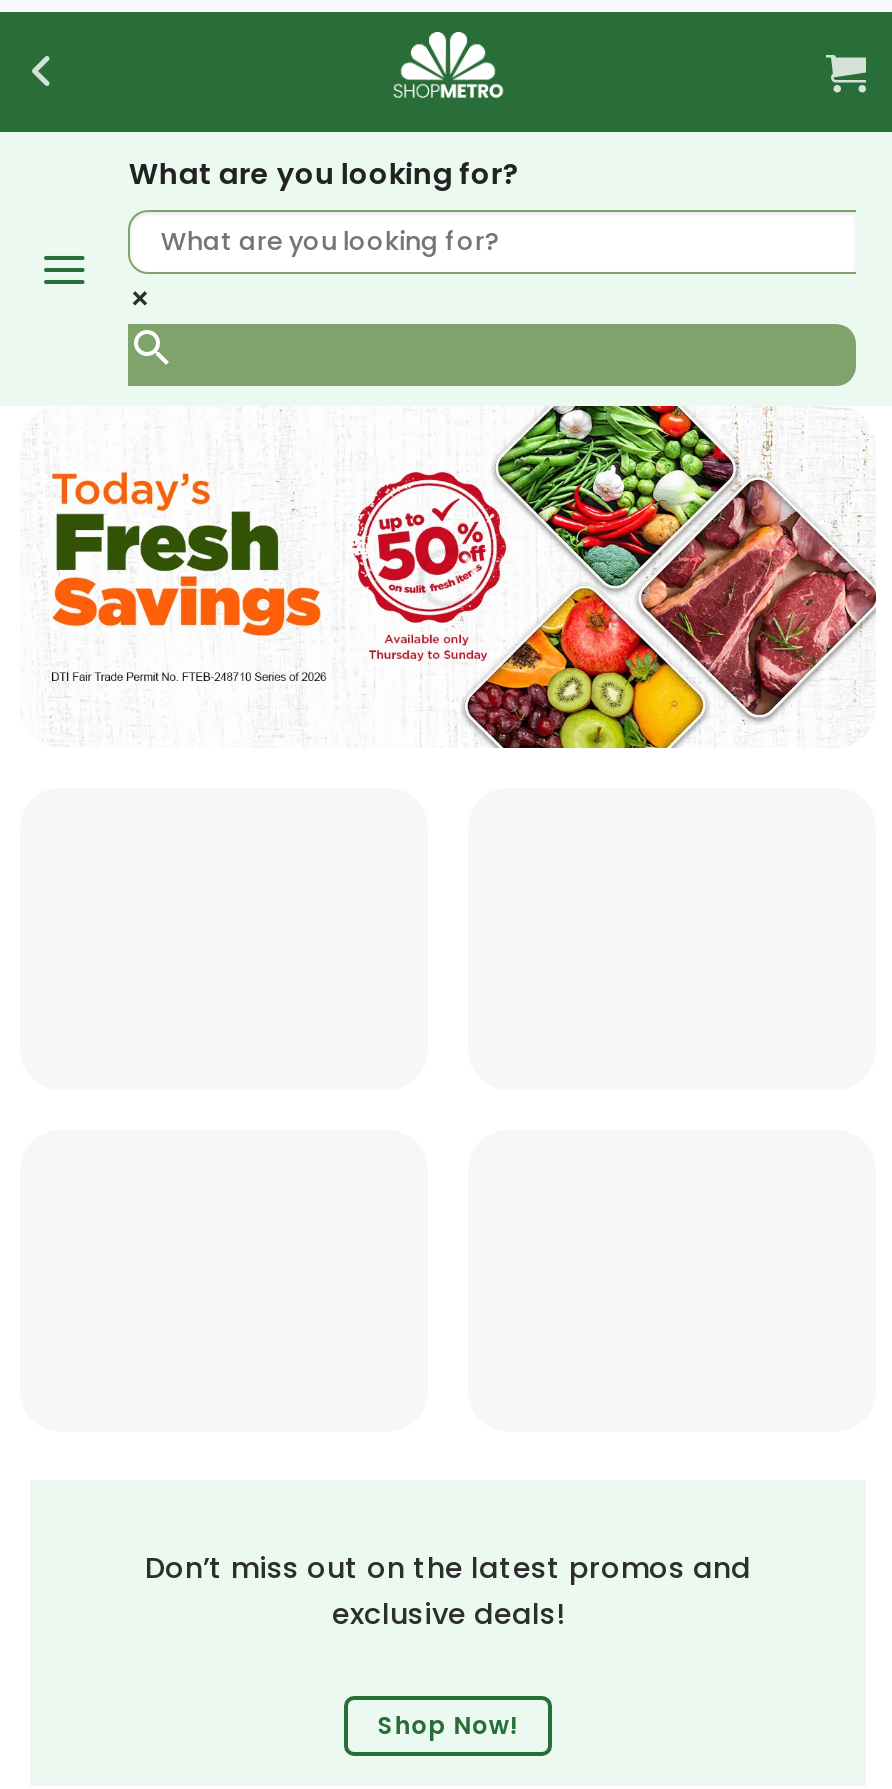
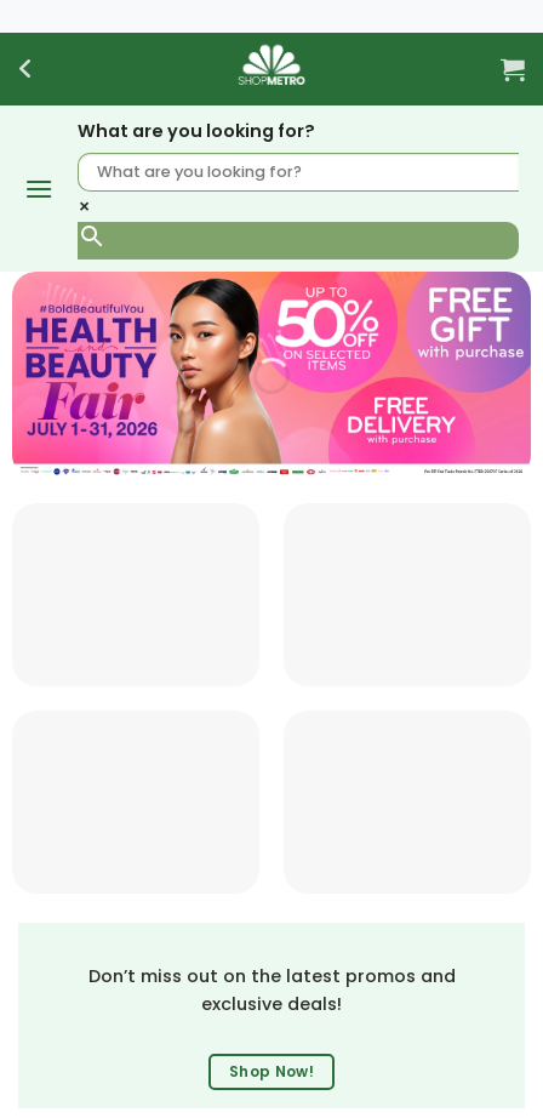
- [image]
+ [image]
